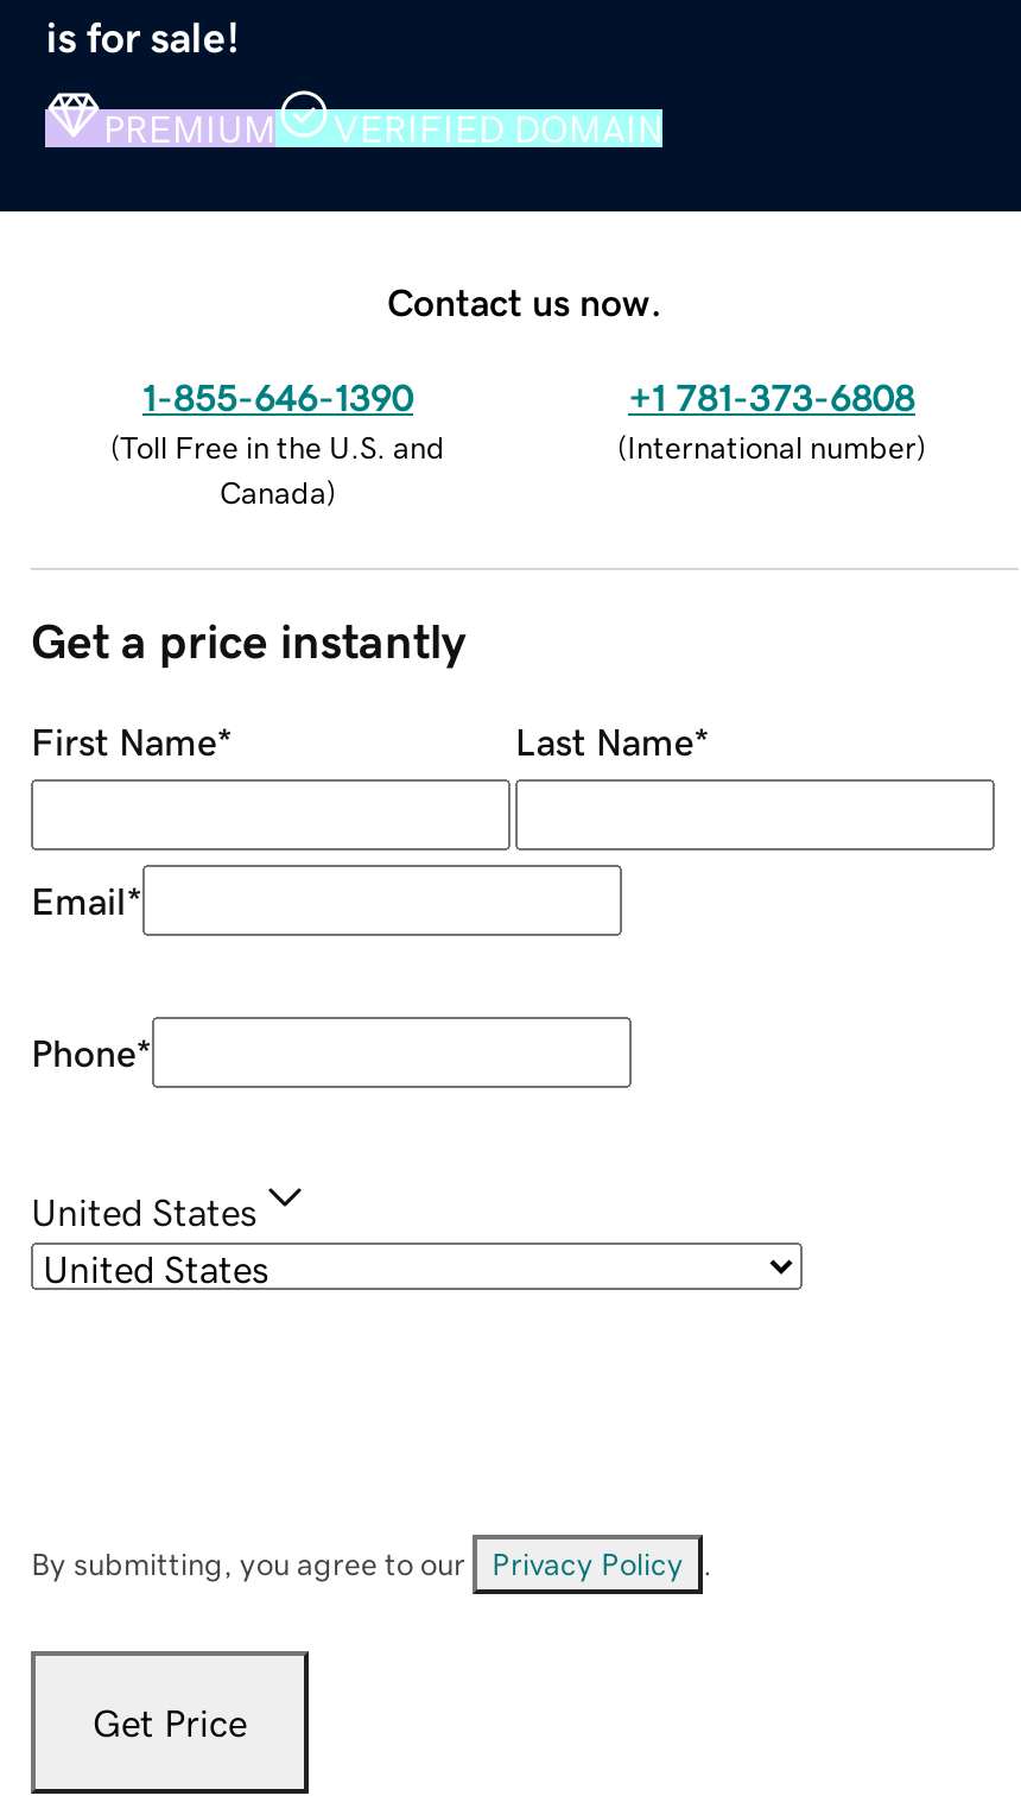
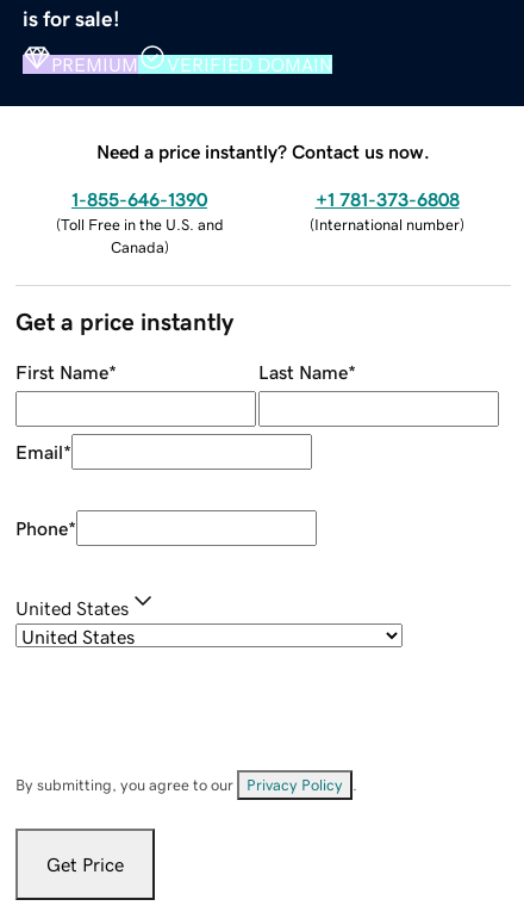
- Contact us now.
+ Need a price instantly? Contact us now.
